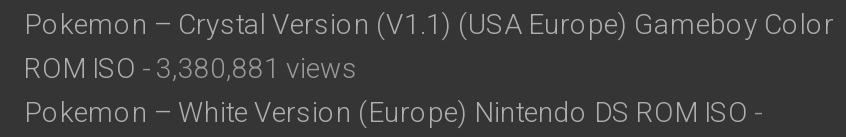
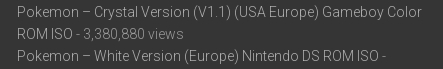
- ROM ISO - 3,380,881 views
+ ROM ISO - 3,380,880 views
